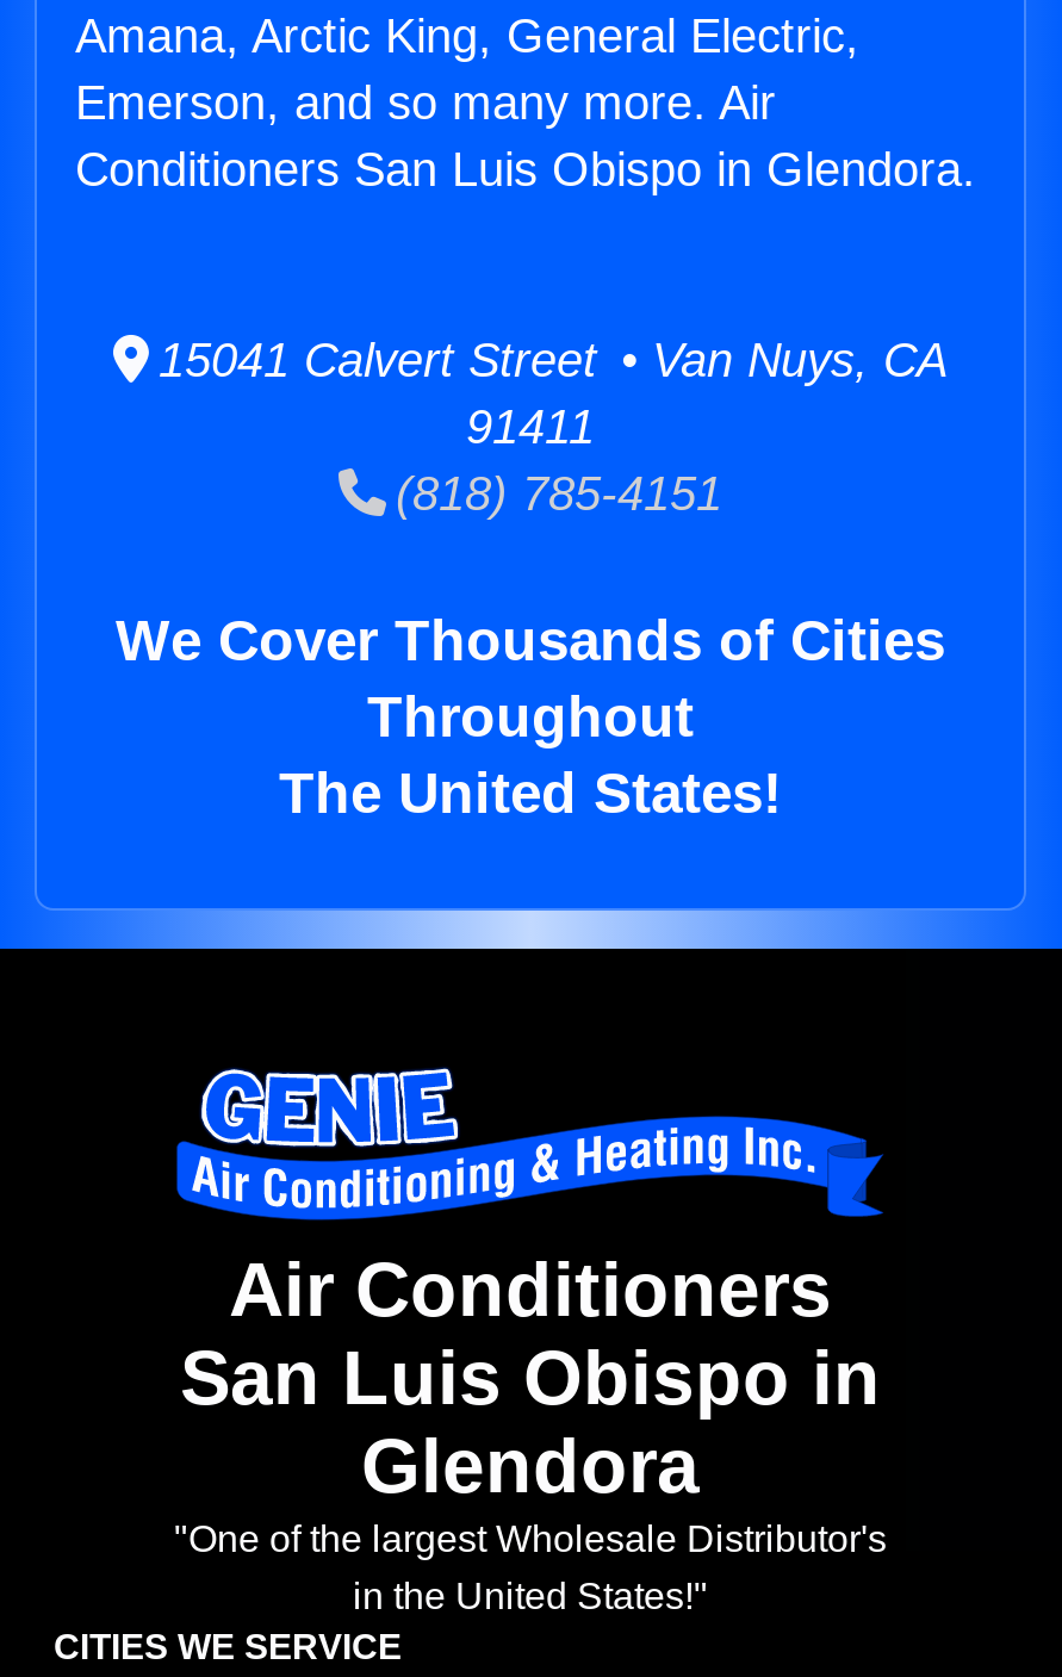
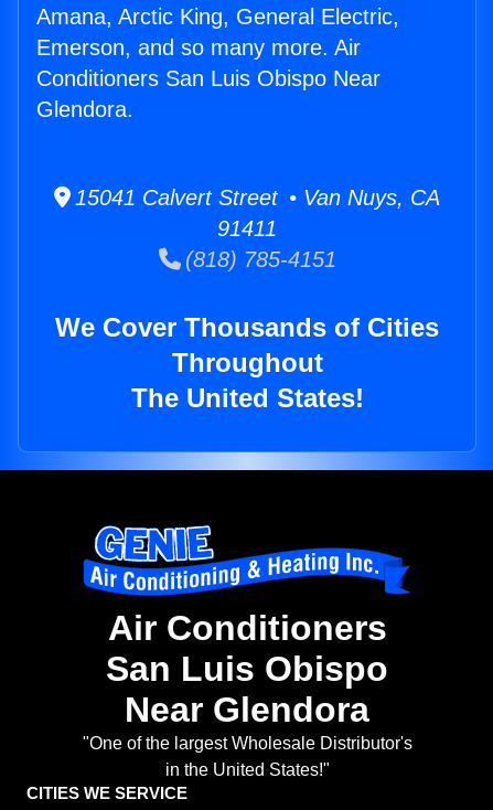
- Conditioners San Luis Obispo in Glendora.
+ Conditioners San Luis Obispo Near
+ Glendora.

- San Luis Obispo in
- Glendora
+ San Luis Obispo
+ Near Glendora
